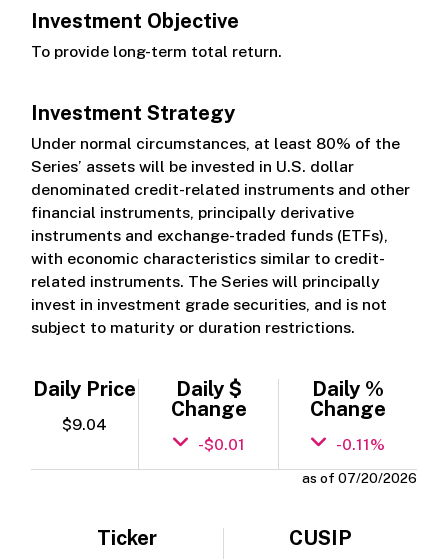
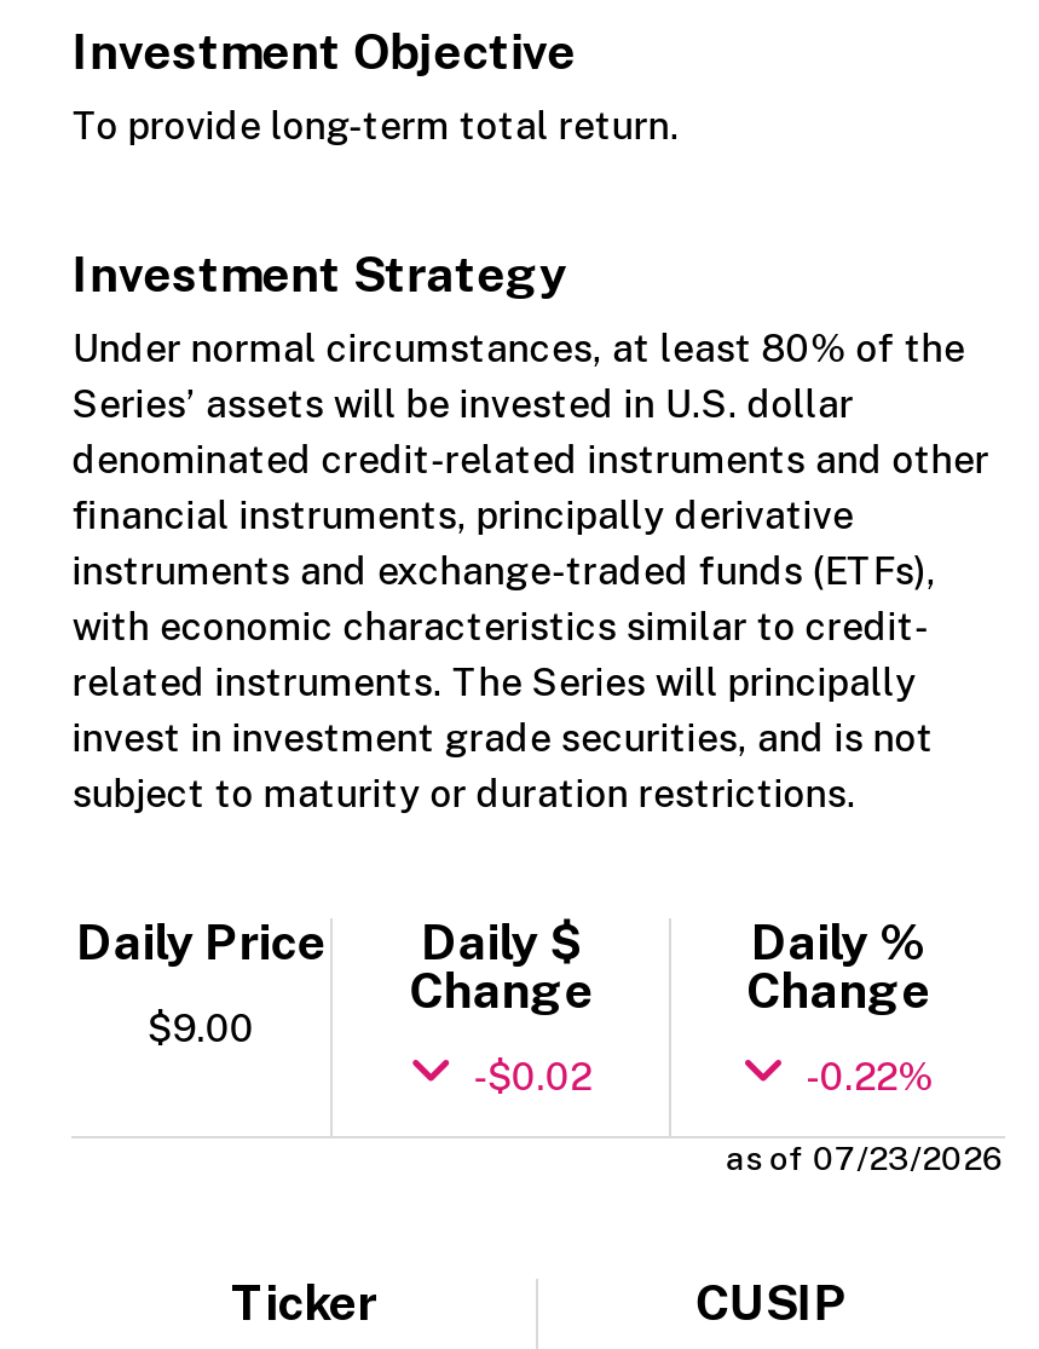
- $9.04
+ $9.00

- -$0.01
+ -$0.02

- -0.11%
+ -0.22%

- as of 07/20/2026
+ as of 07/23/2026
